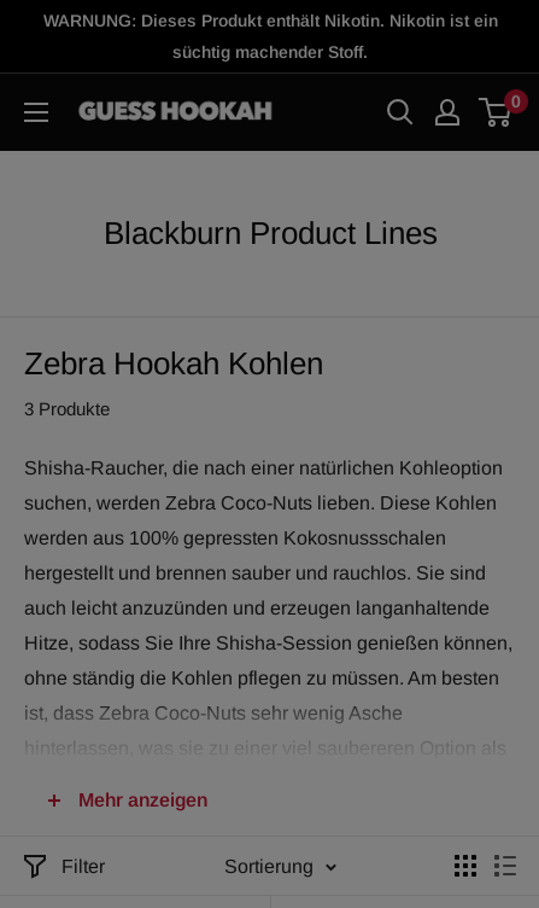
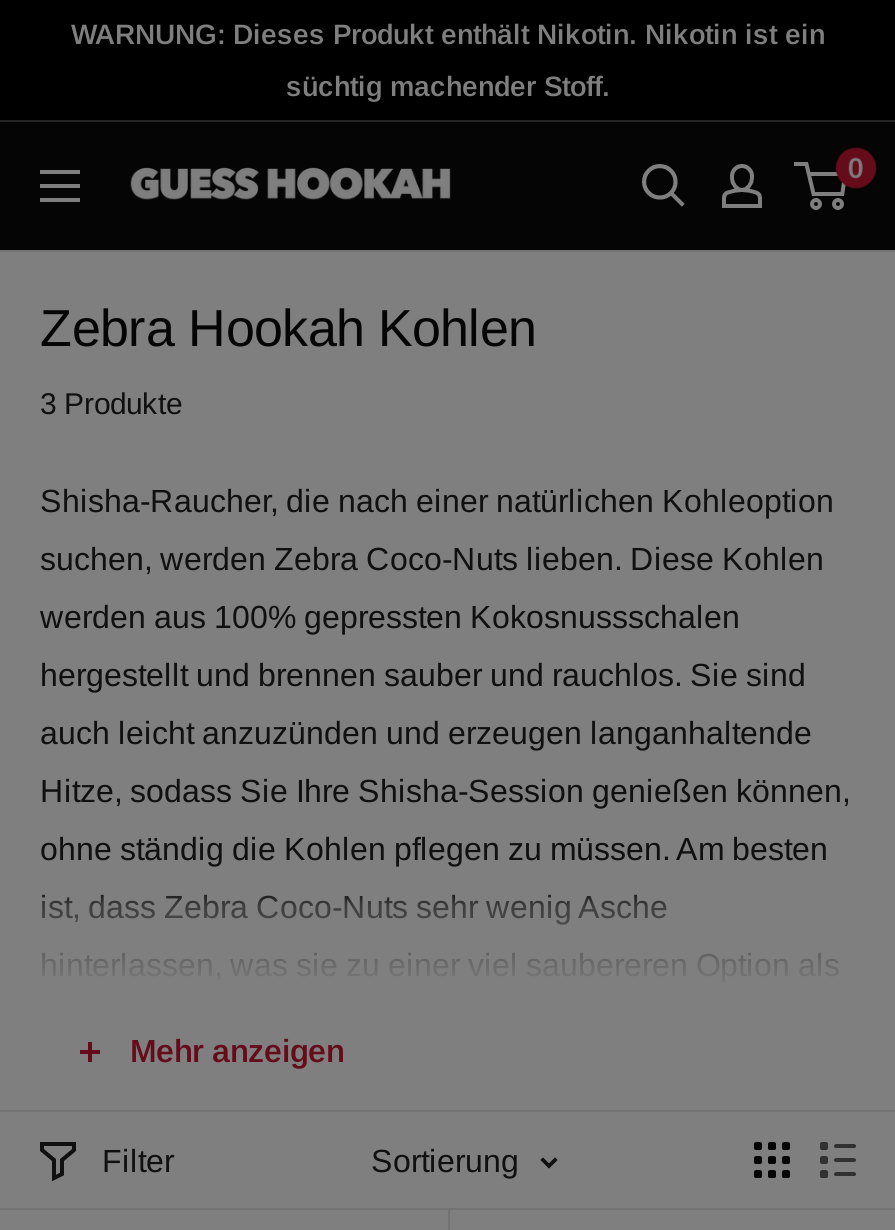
- Blackburn Product Lines
